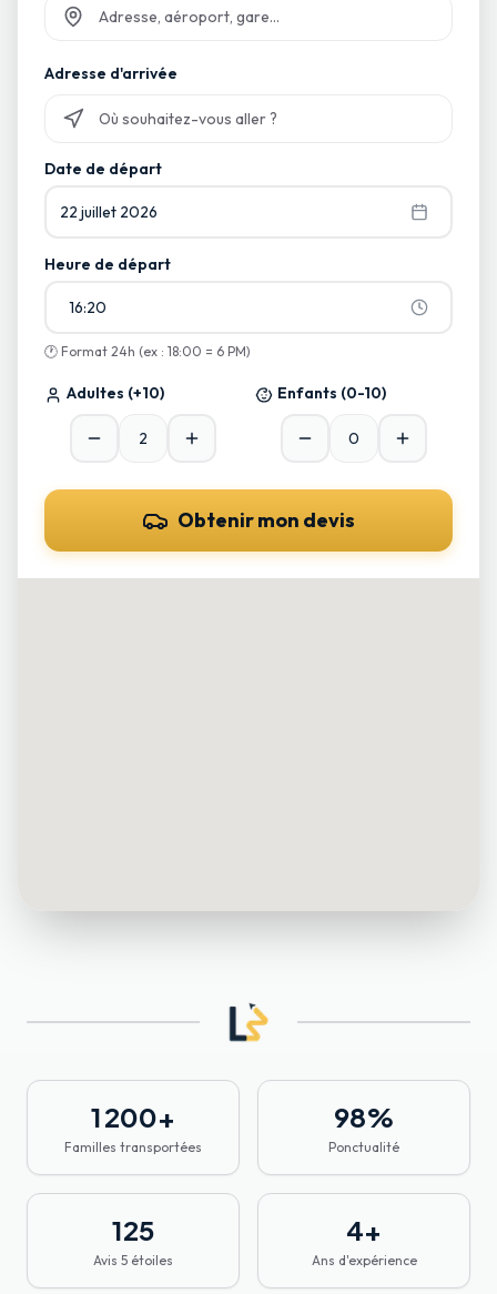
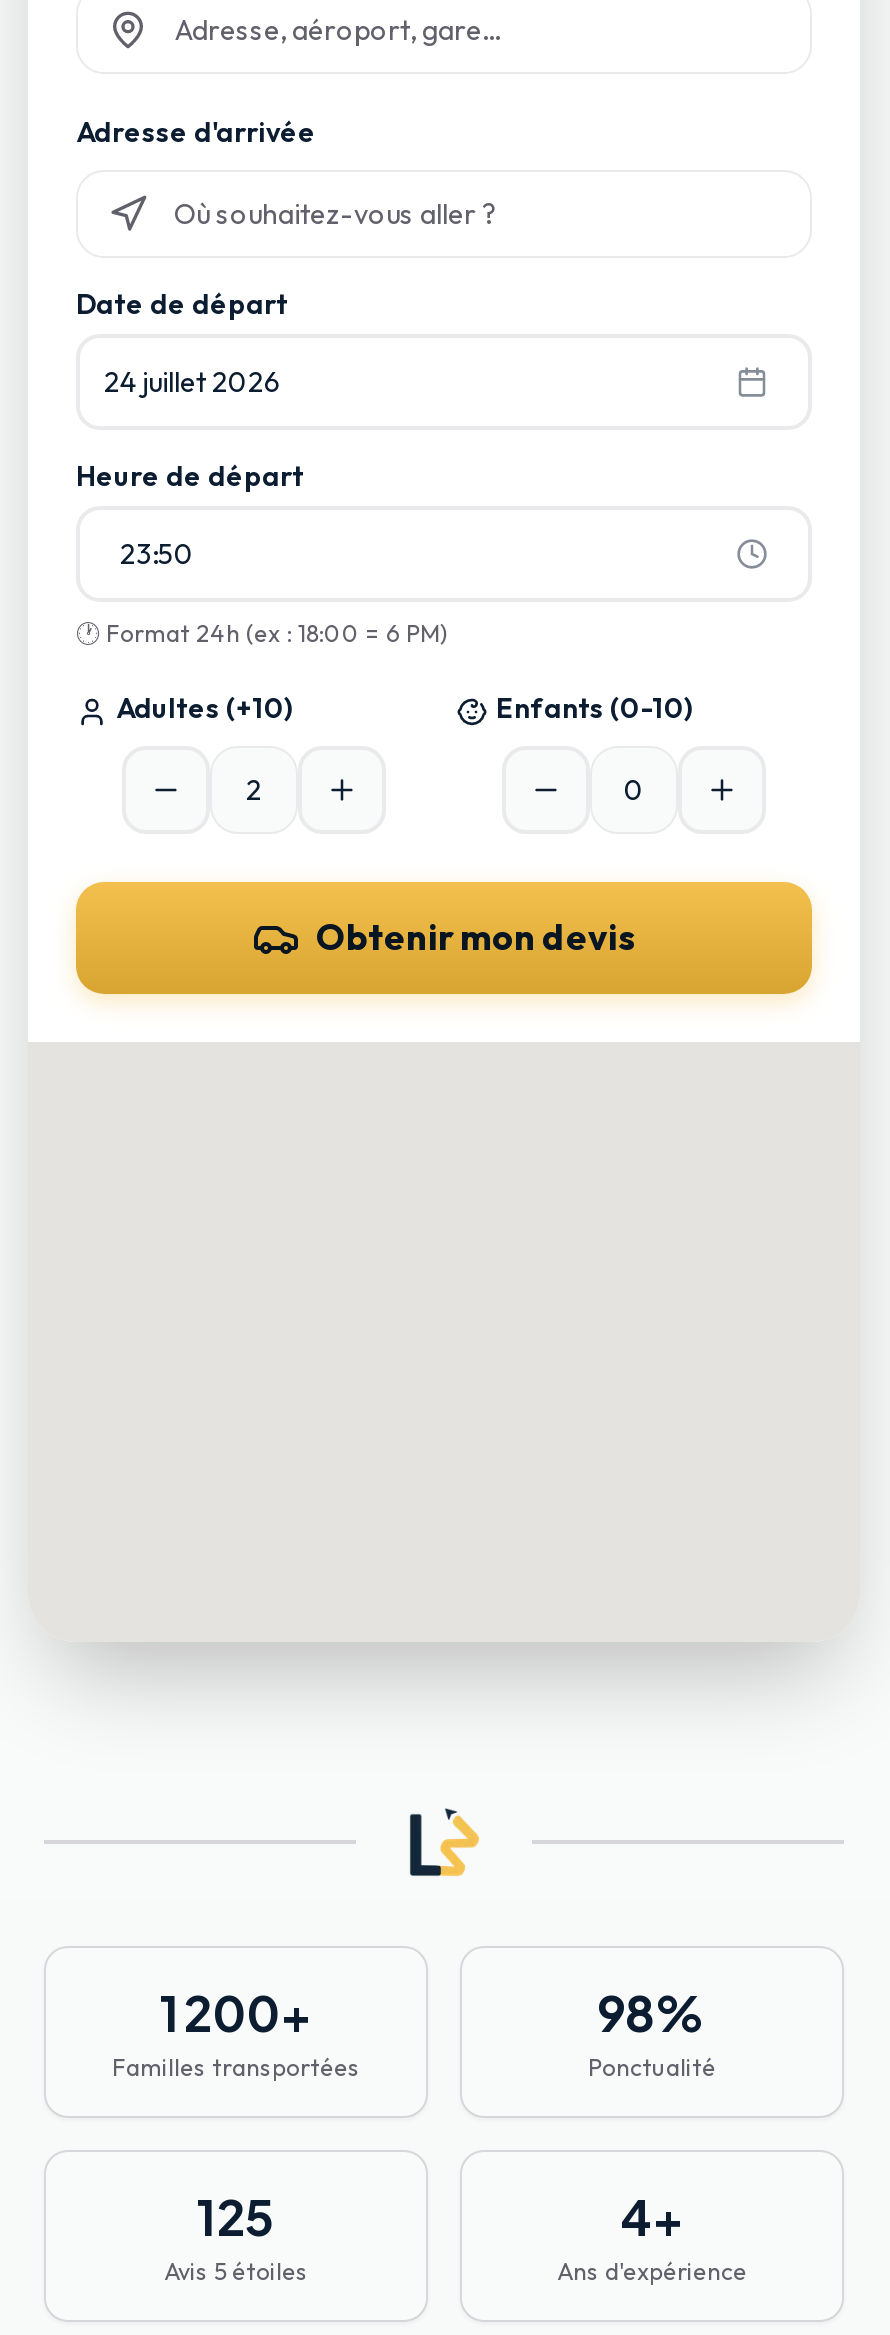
- 22 juillet 2026
+ 24 juillet 2026

- 16:20
+ 23:50
